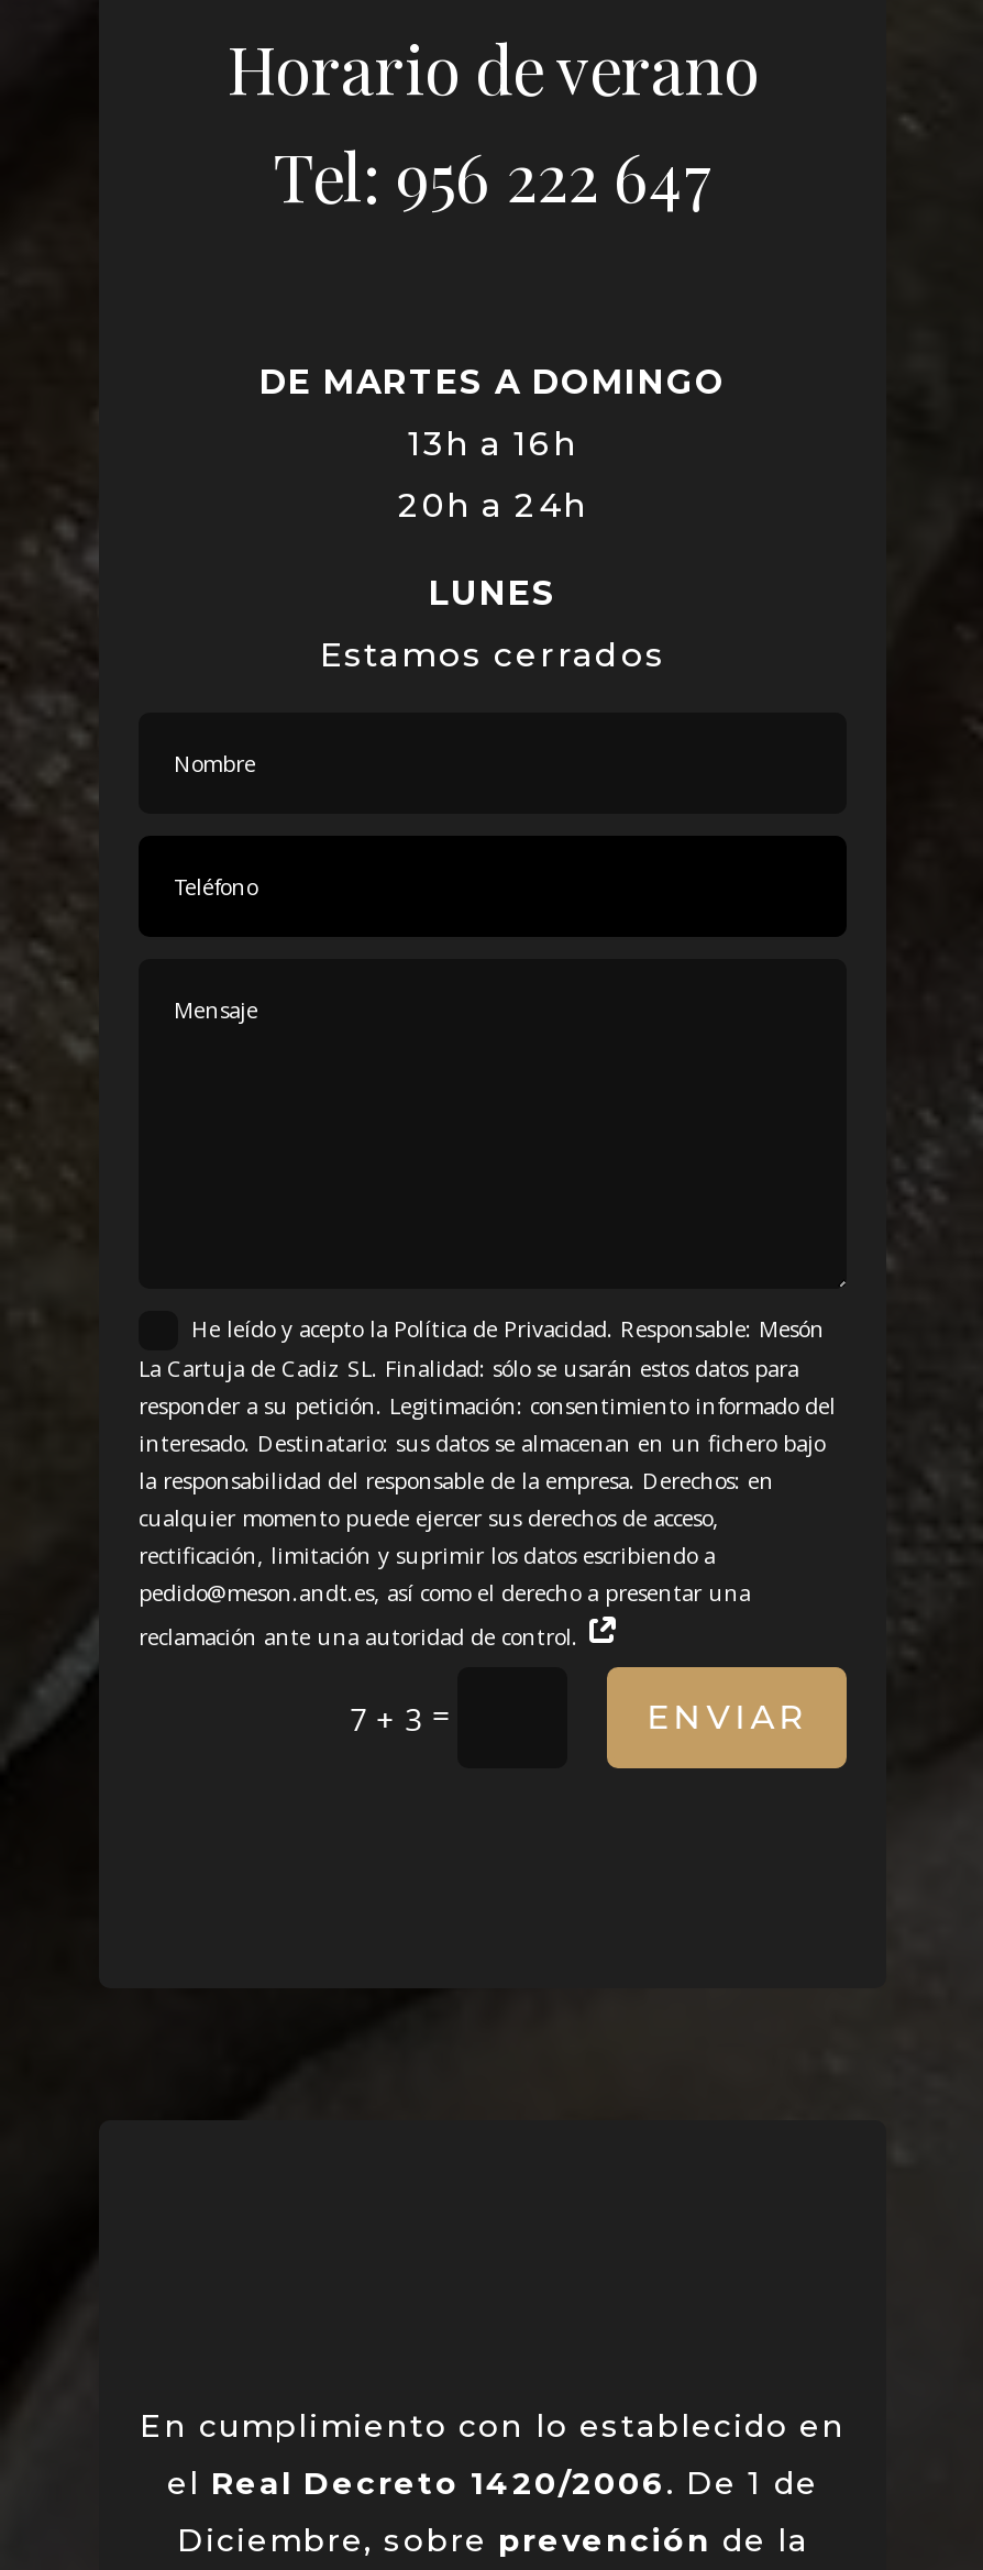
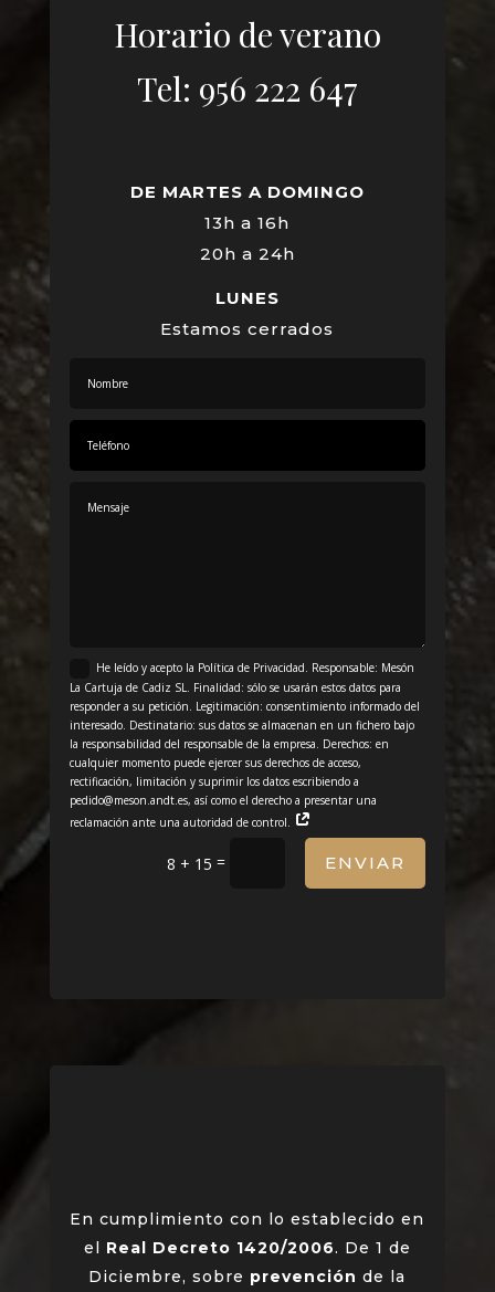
- 7 + 3 =
+ 8 + 15 =
